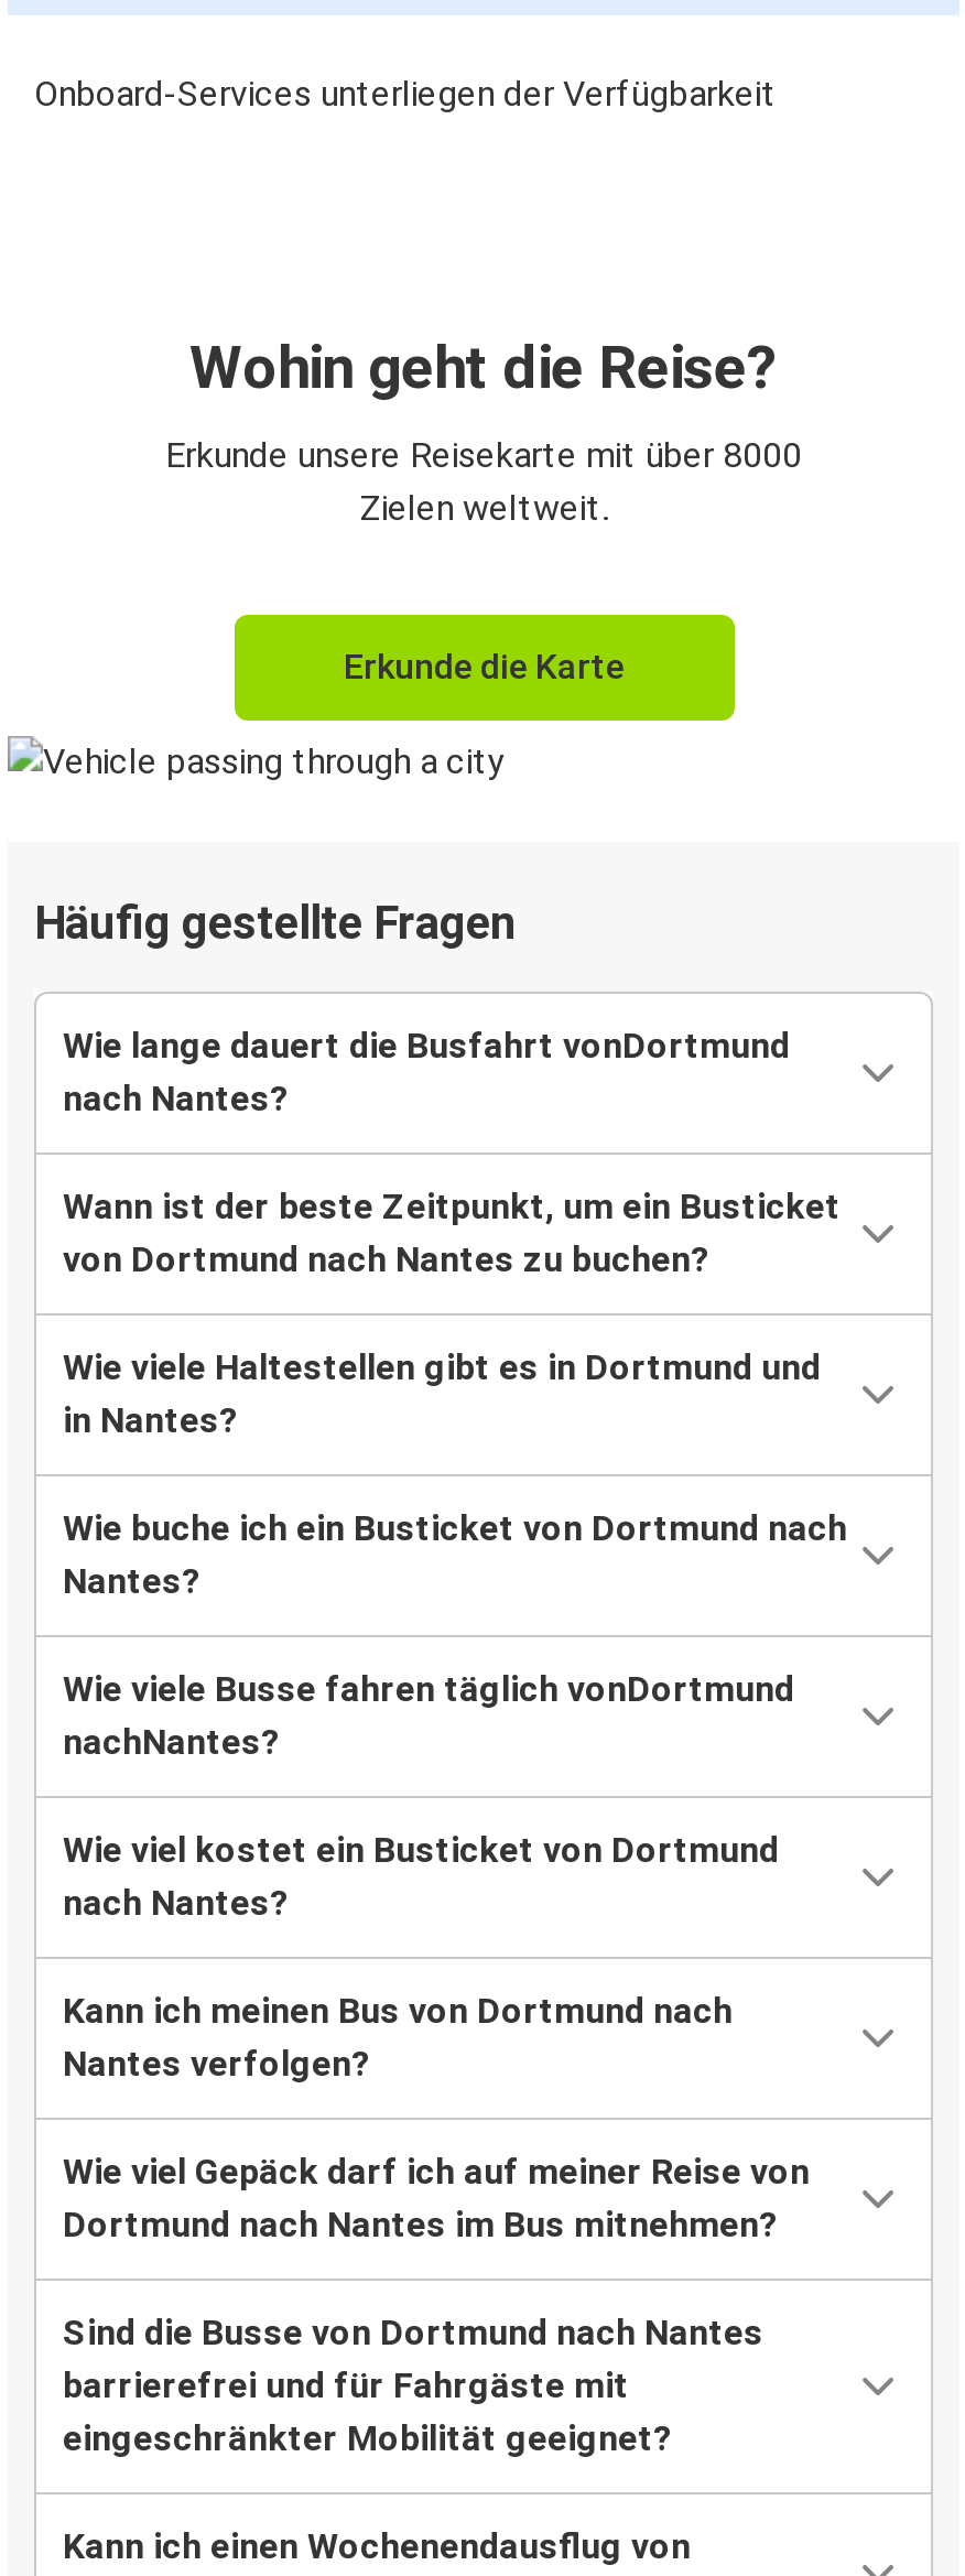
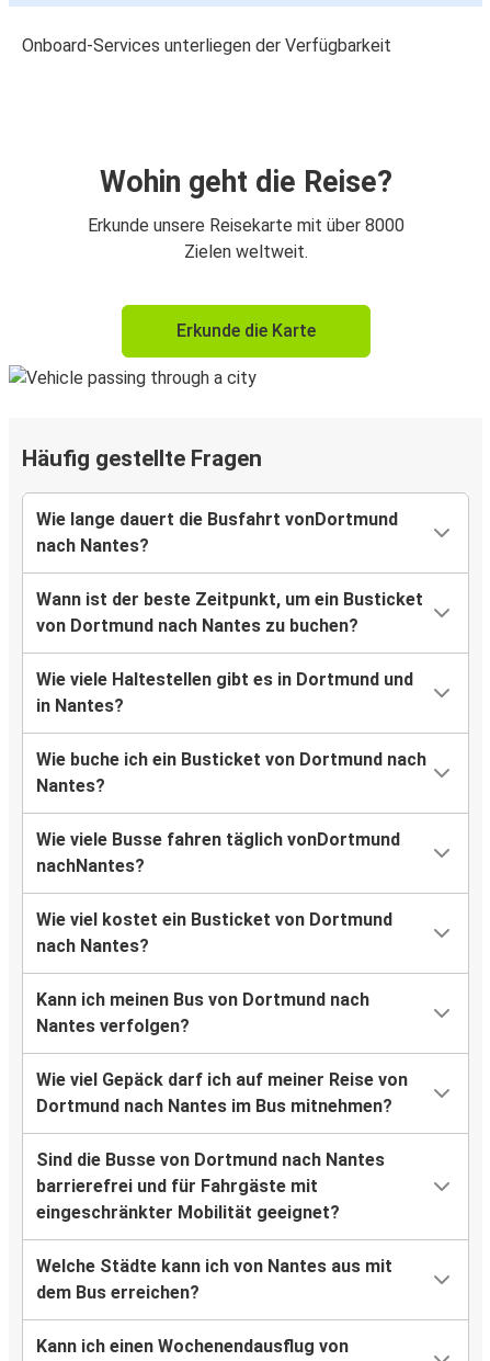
+ Welche Städte kann ich von Nantes aus mit
+ dem Bus erreichen?
